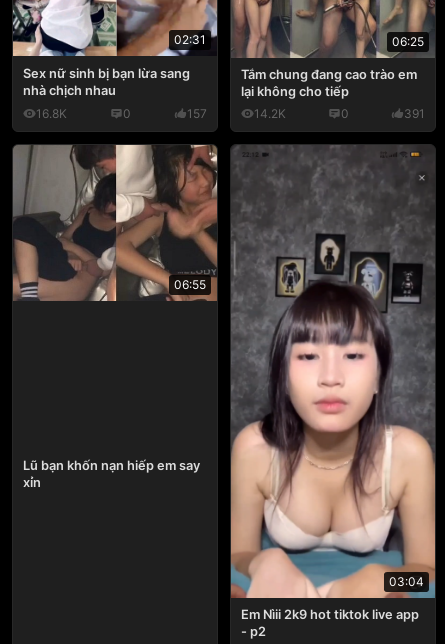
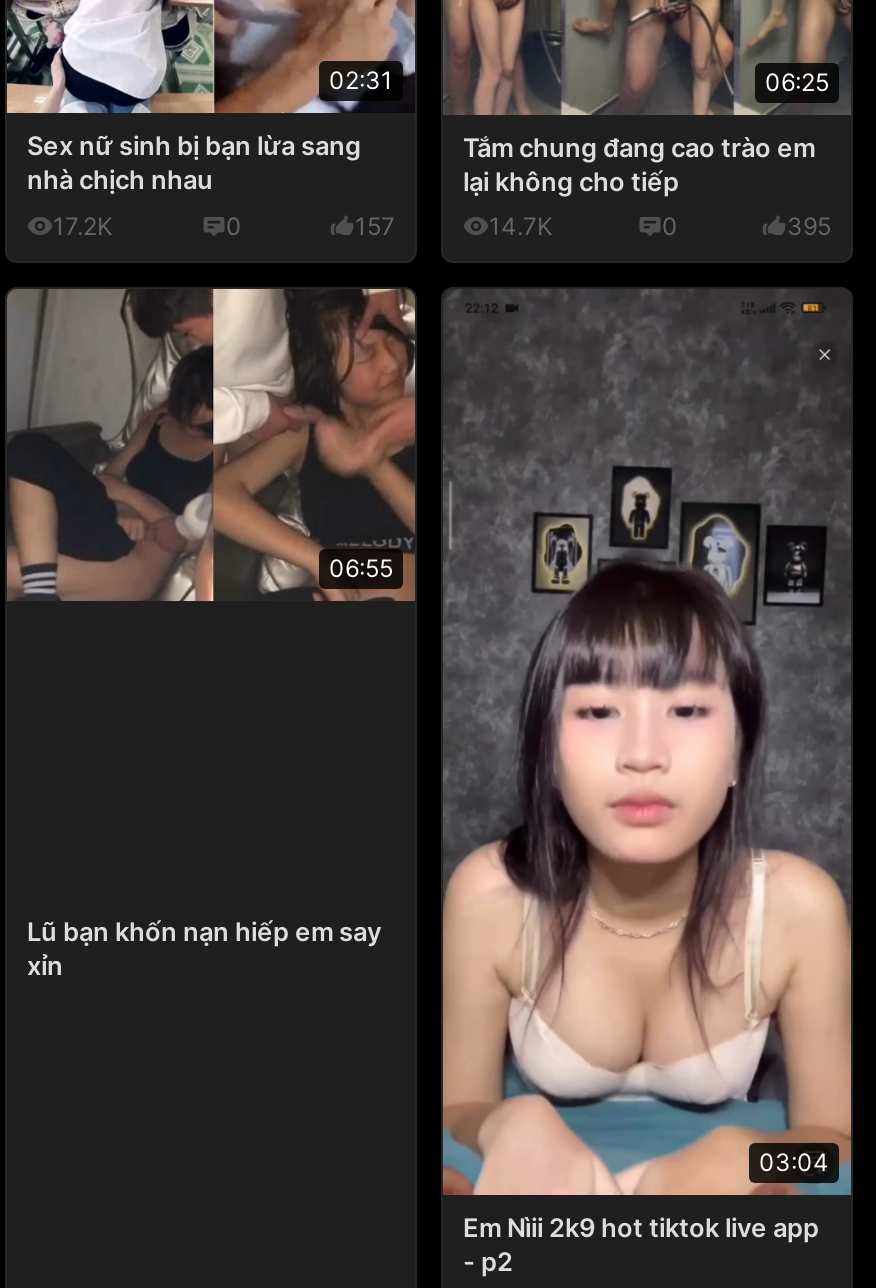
- 16.8K
+ 17.2K

- 14.2K
+ 14.7K

- 391
+ 395
